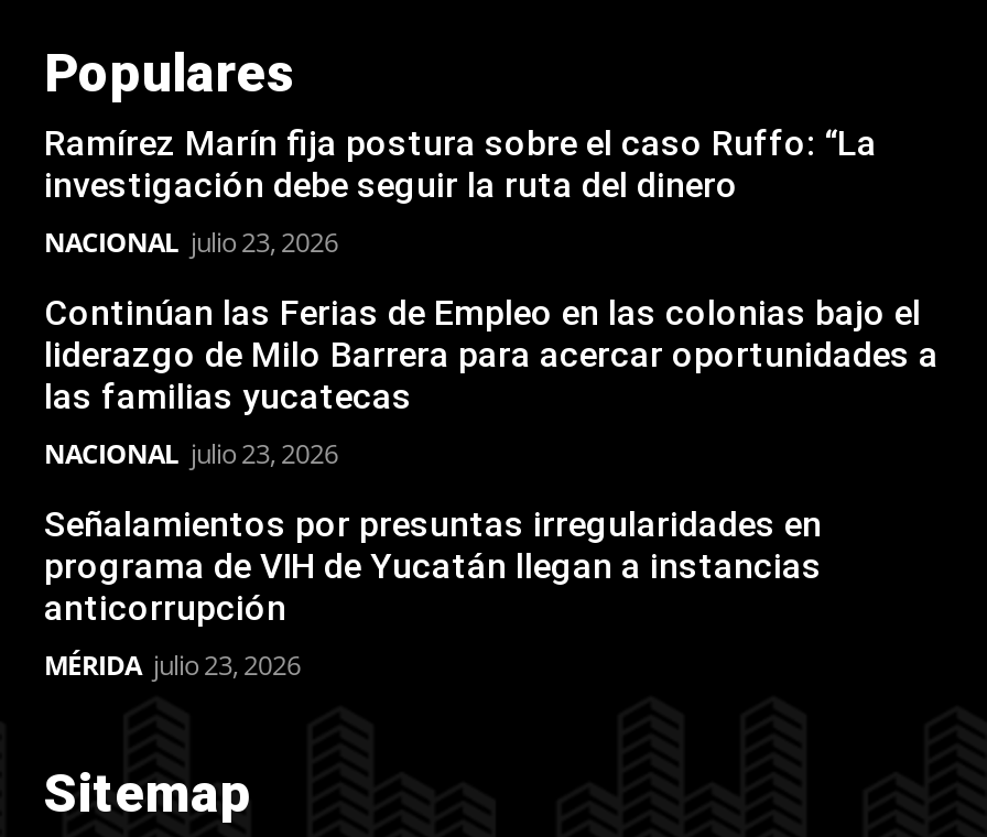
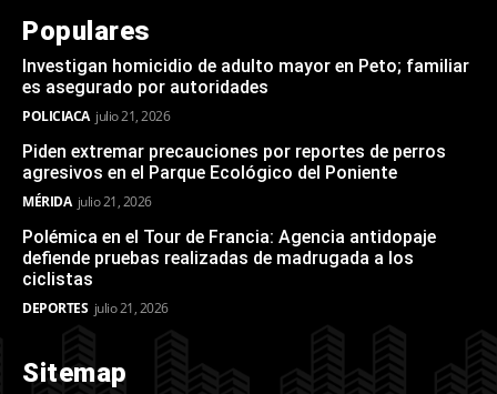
- Ramírez Marín fija postura sobre el caso Ruffo: “La
- investigación debe seguir la ruta del dinero
- NACIONAL julio 23, 2026
+ Investigan homicidio de adulto mayor en Peto; familiar
+ es asegurado por autoridades
+ POLICIACA julio 21, 2026

- Continúan las Ferias de Empleo en las colonias bajo el
- liderazgo de Milo Barrera para acercar oportunidades a
- las familias yucatecas
- NACIONAL julio 23, 2026
+ Piden extremar precauciones por reportes de perros
+ agresivos en el Parque Ecológico del Poniente
+ MÉRIDA julio 21, 2026

- Señalamientos por presuntas irregularidades en
- programa de VIH de Yucatán llegan a instancias
- anticorrupción
- MÉRIDA julio 23, 2026
+ Polémica en el Tour de Francia: Agencia antidopaje
+ defiende pruebas realizadas de madrugada a los
+ ciclistas
+ DEPORTES julio 21, 2026
